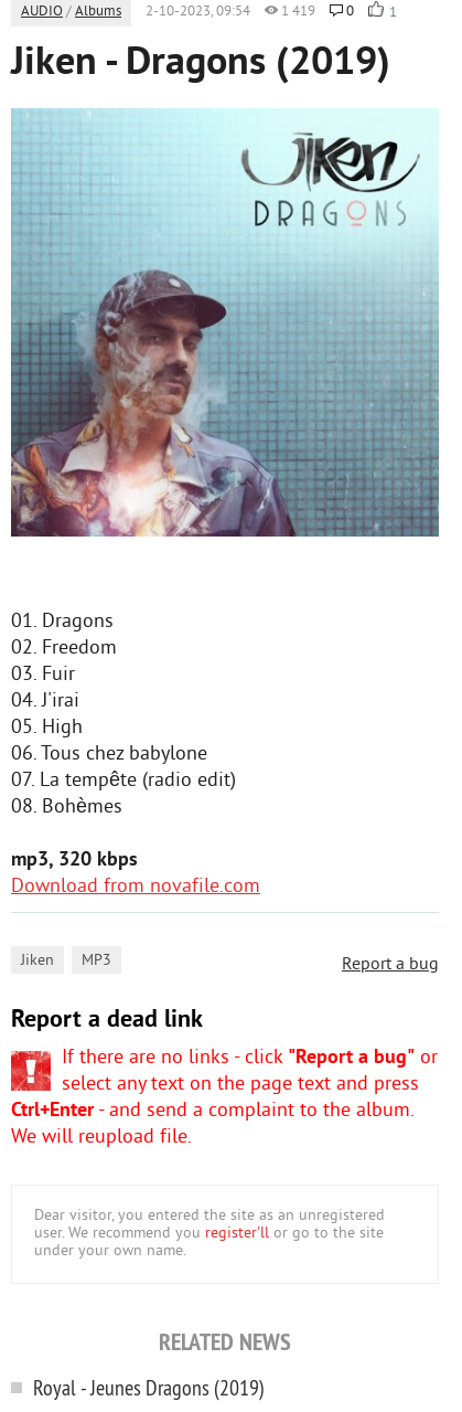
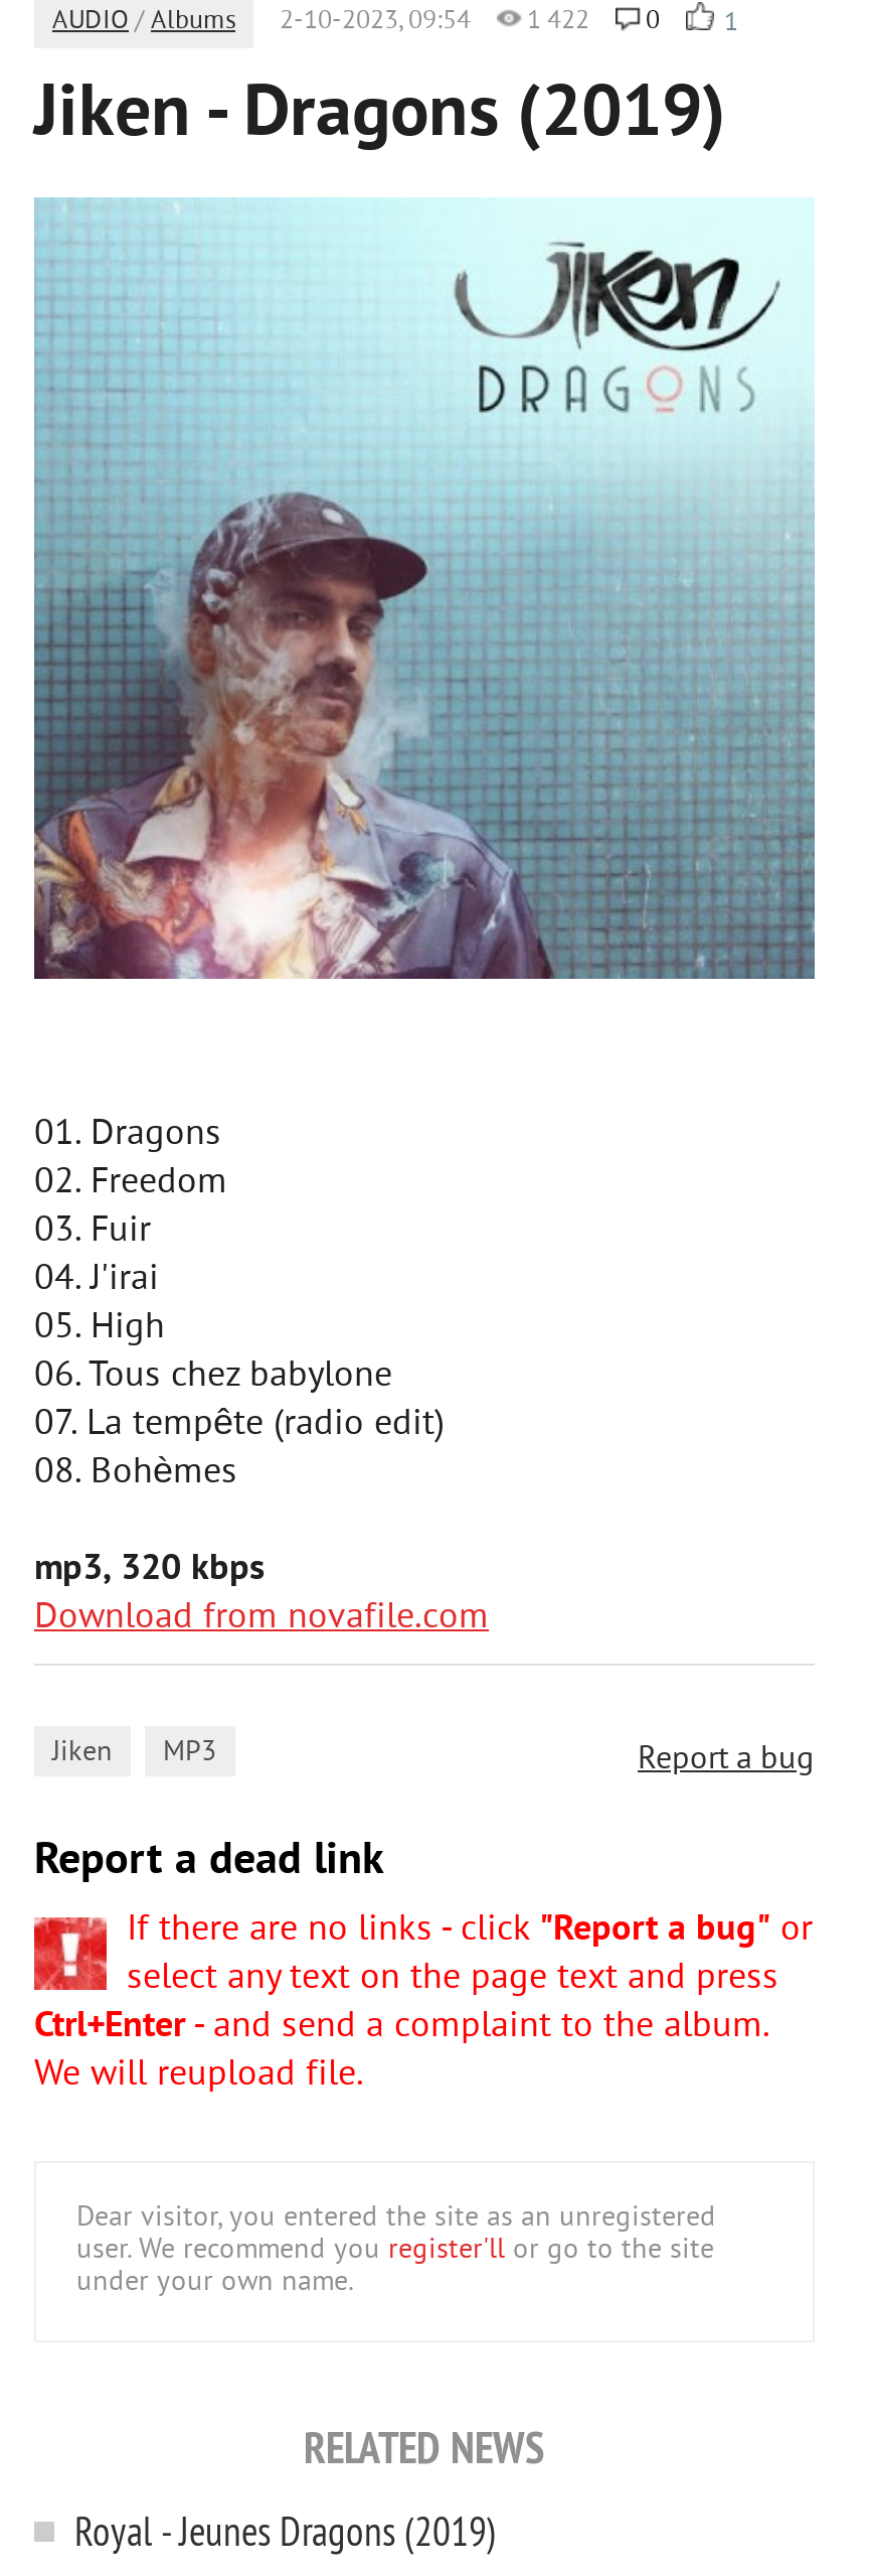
- AUDIO / Albums 2-10-2023, 09:54 1 419 0 1
+ AUDIO / Albums 2-10-2023, 09:54 1 422 0 1
